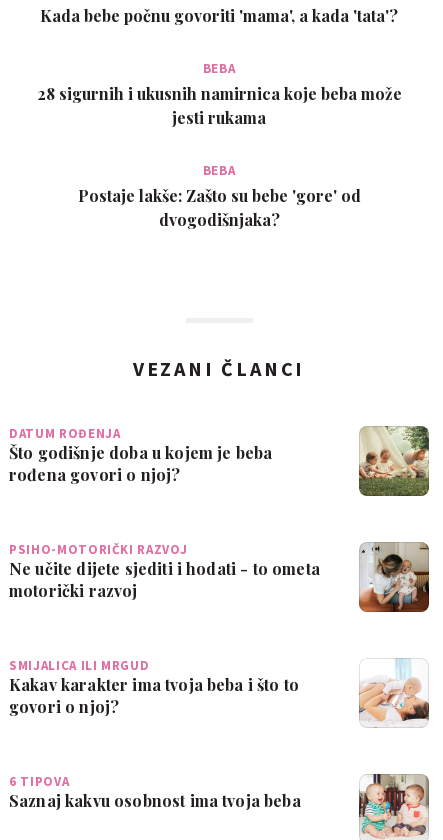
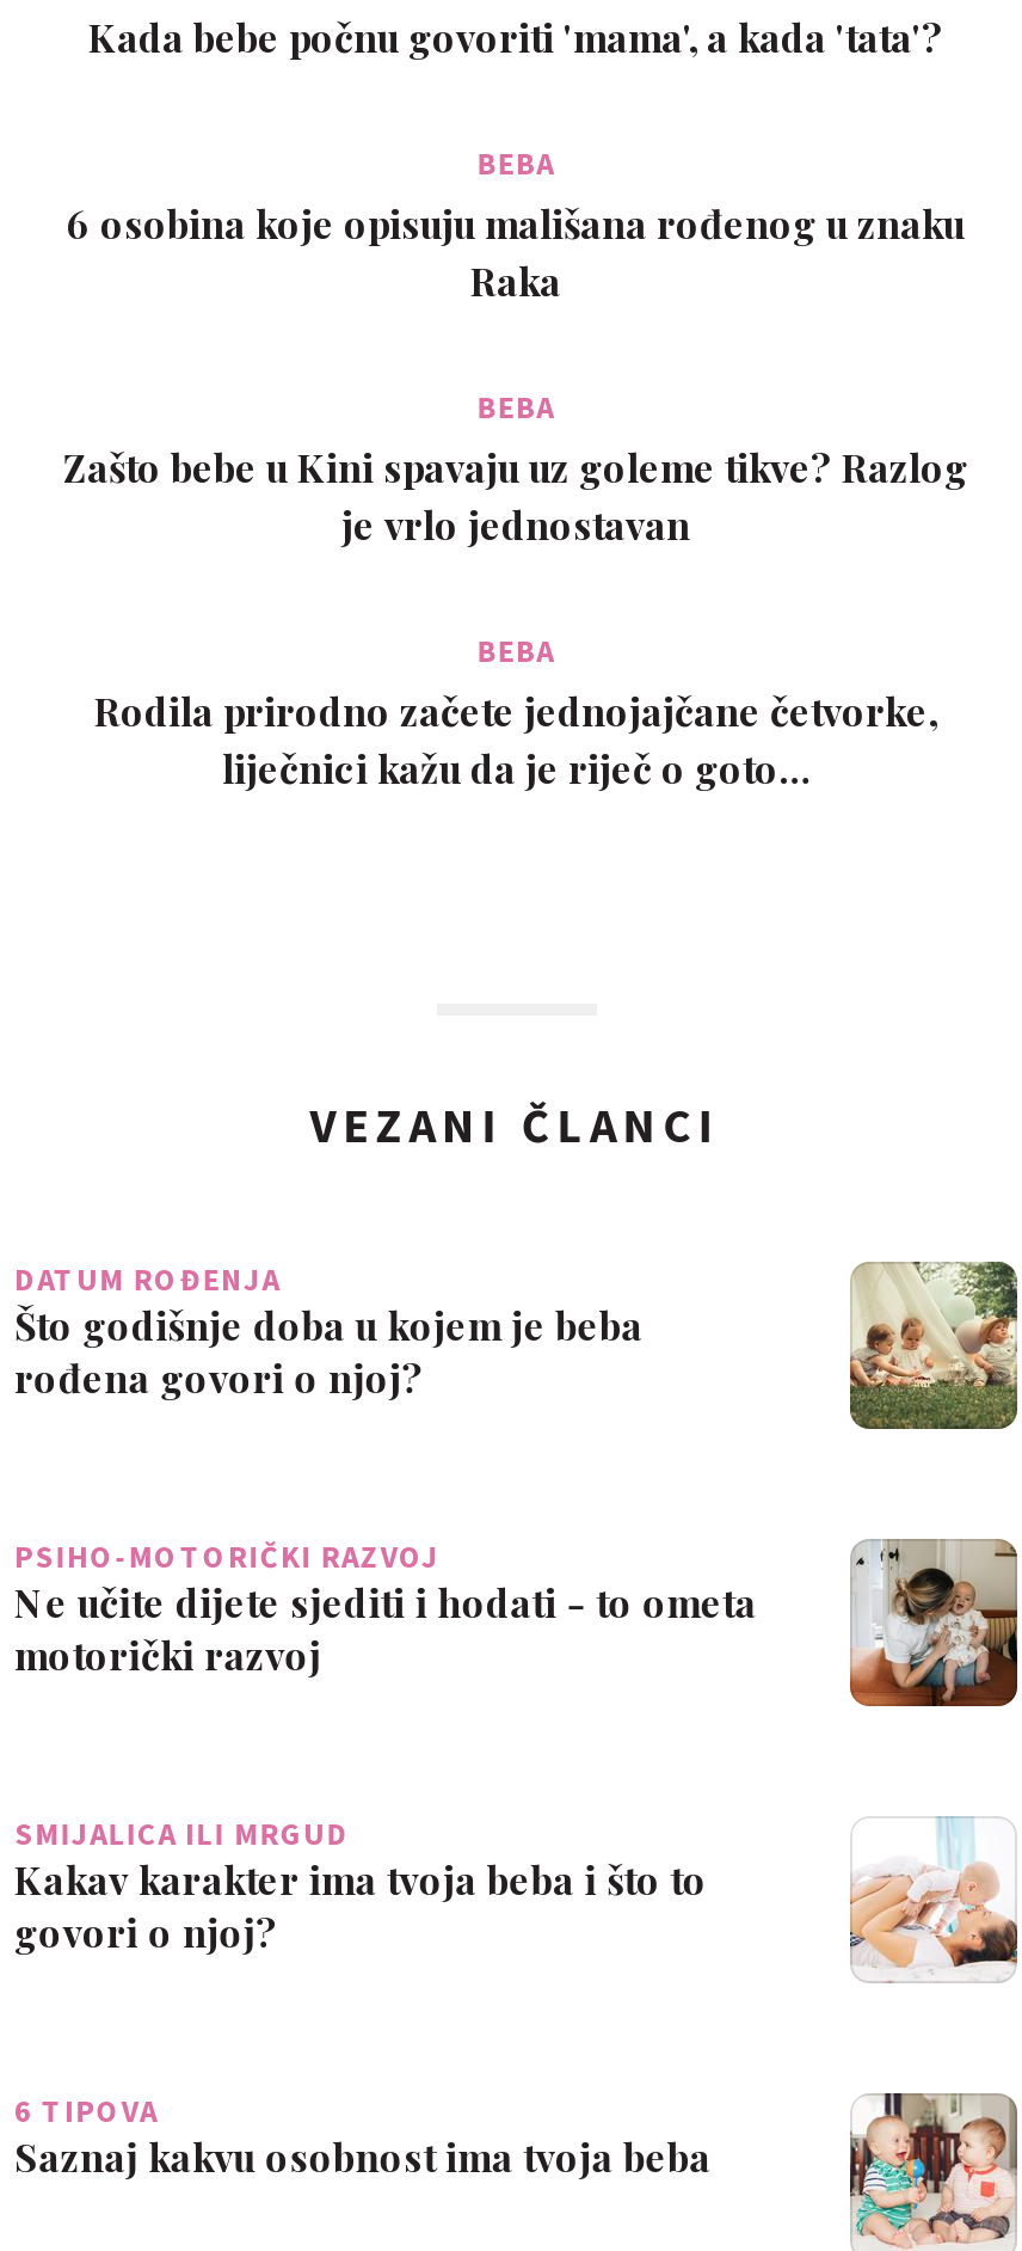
- 28 sigurnih i ukusnih namirnica koje beba može
- jesti rukama
+ 6 osobina koje opisuju mališana rođenog u znaku
+ Raka

- Postaje lakše: Zašto su bebe 'gore' od
- dvogodišnjaka?
+ Zašto bebe u Kini spavaju uz goleme tikve? Razlog
+ je vrlo jednostavan
+ BEBA
+ Rodila prirodno začete jednojajčane četvorke,
+ liječnici kažu da je riječ o goto…
